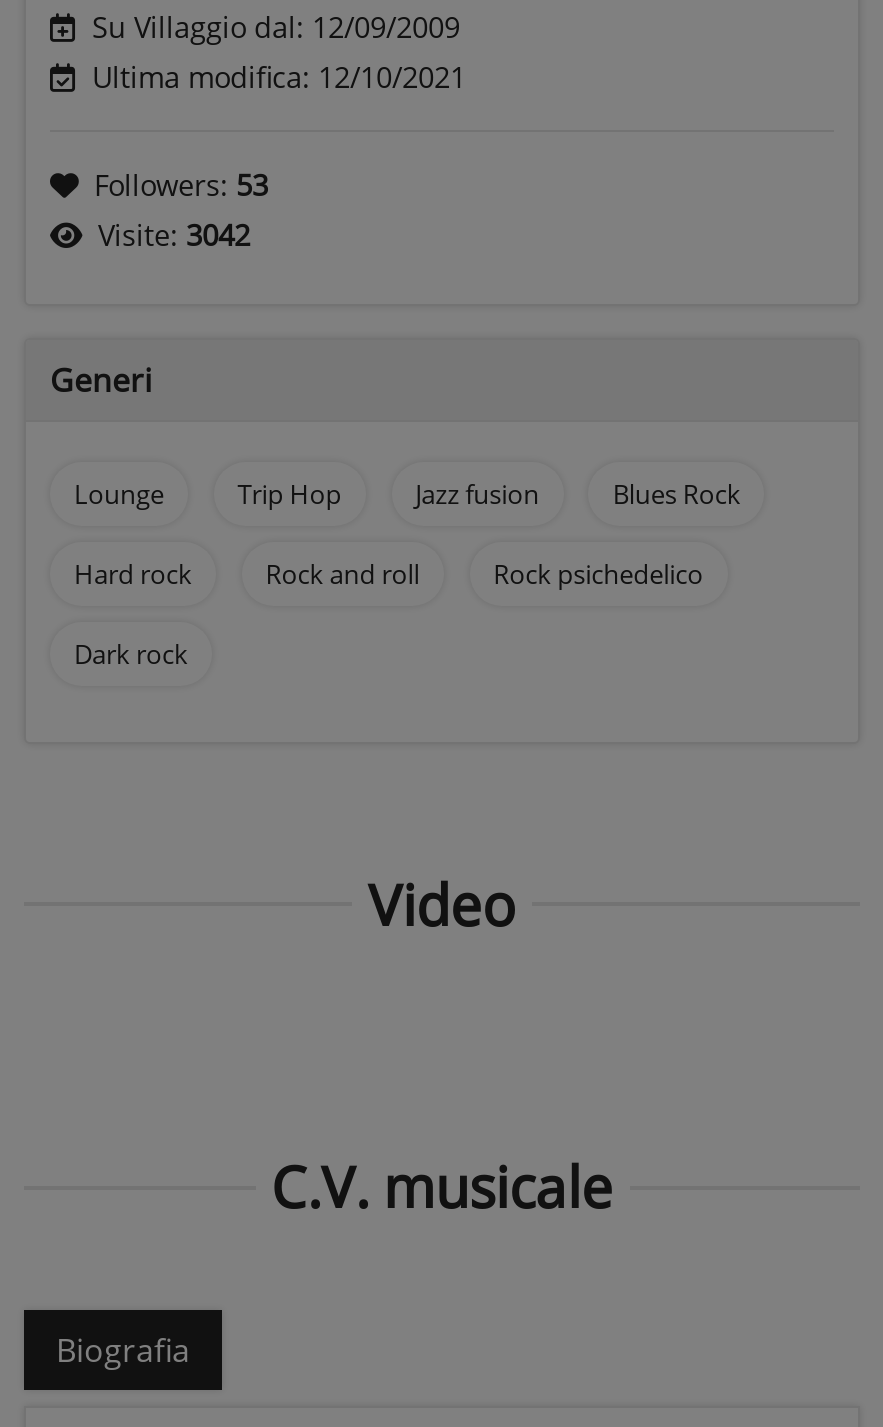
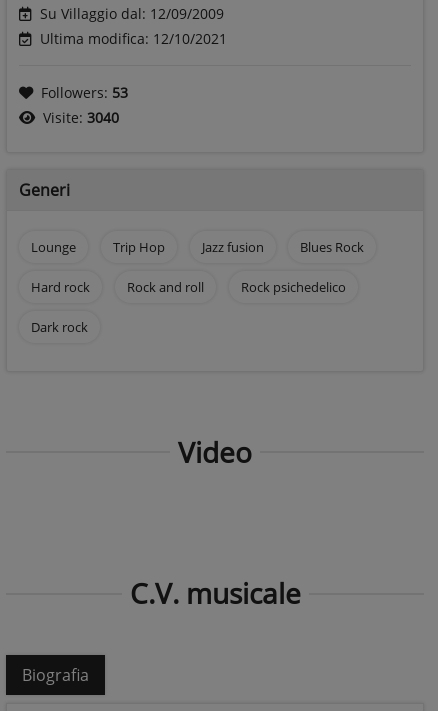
- Visite: 3042
+ Visite: 3040
